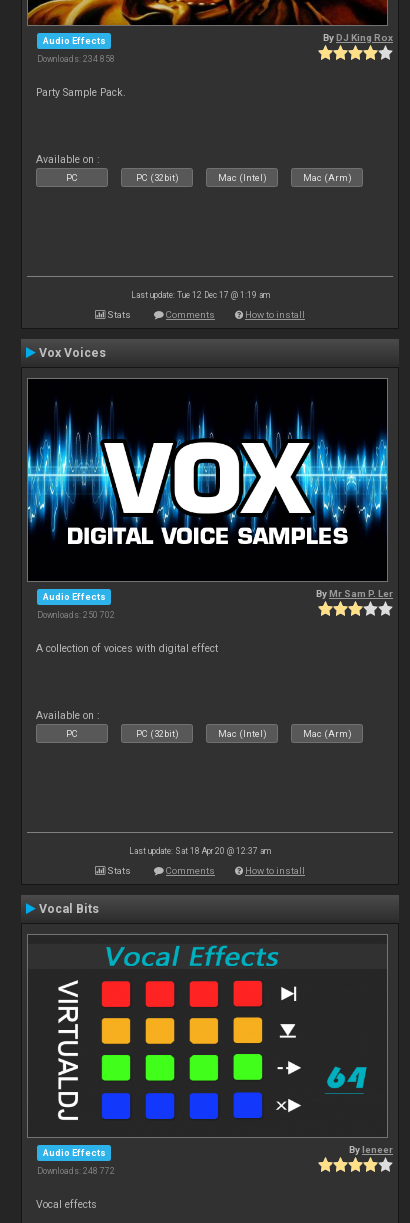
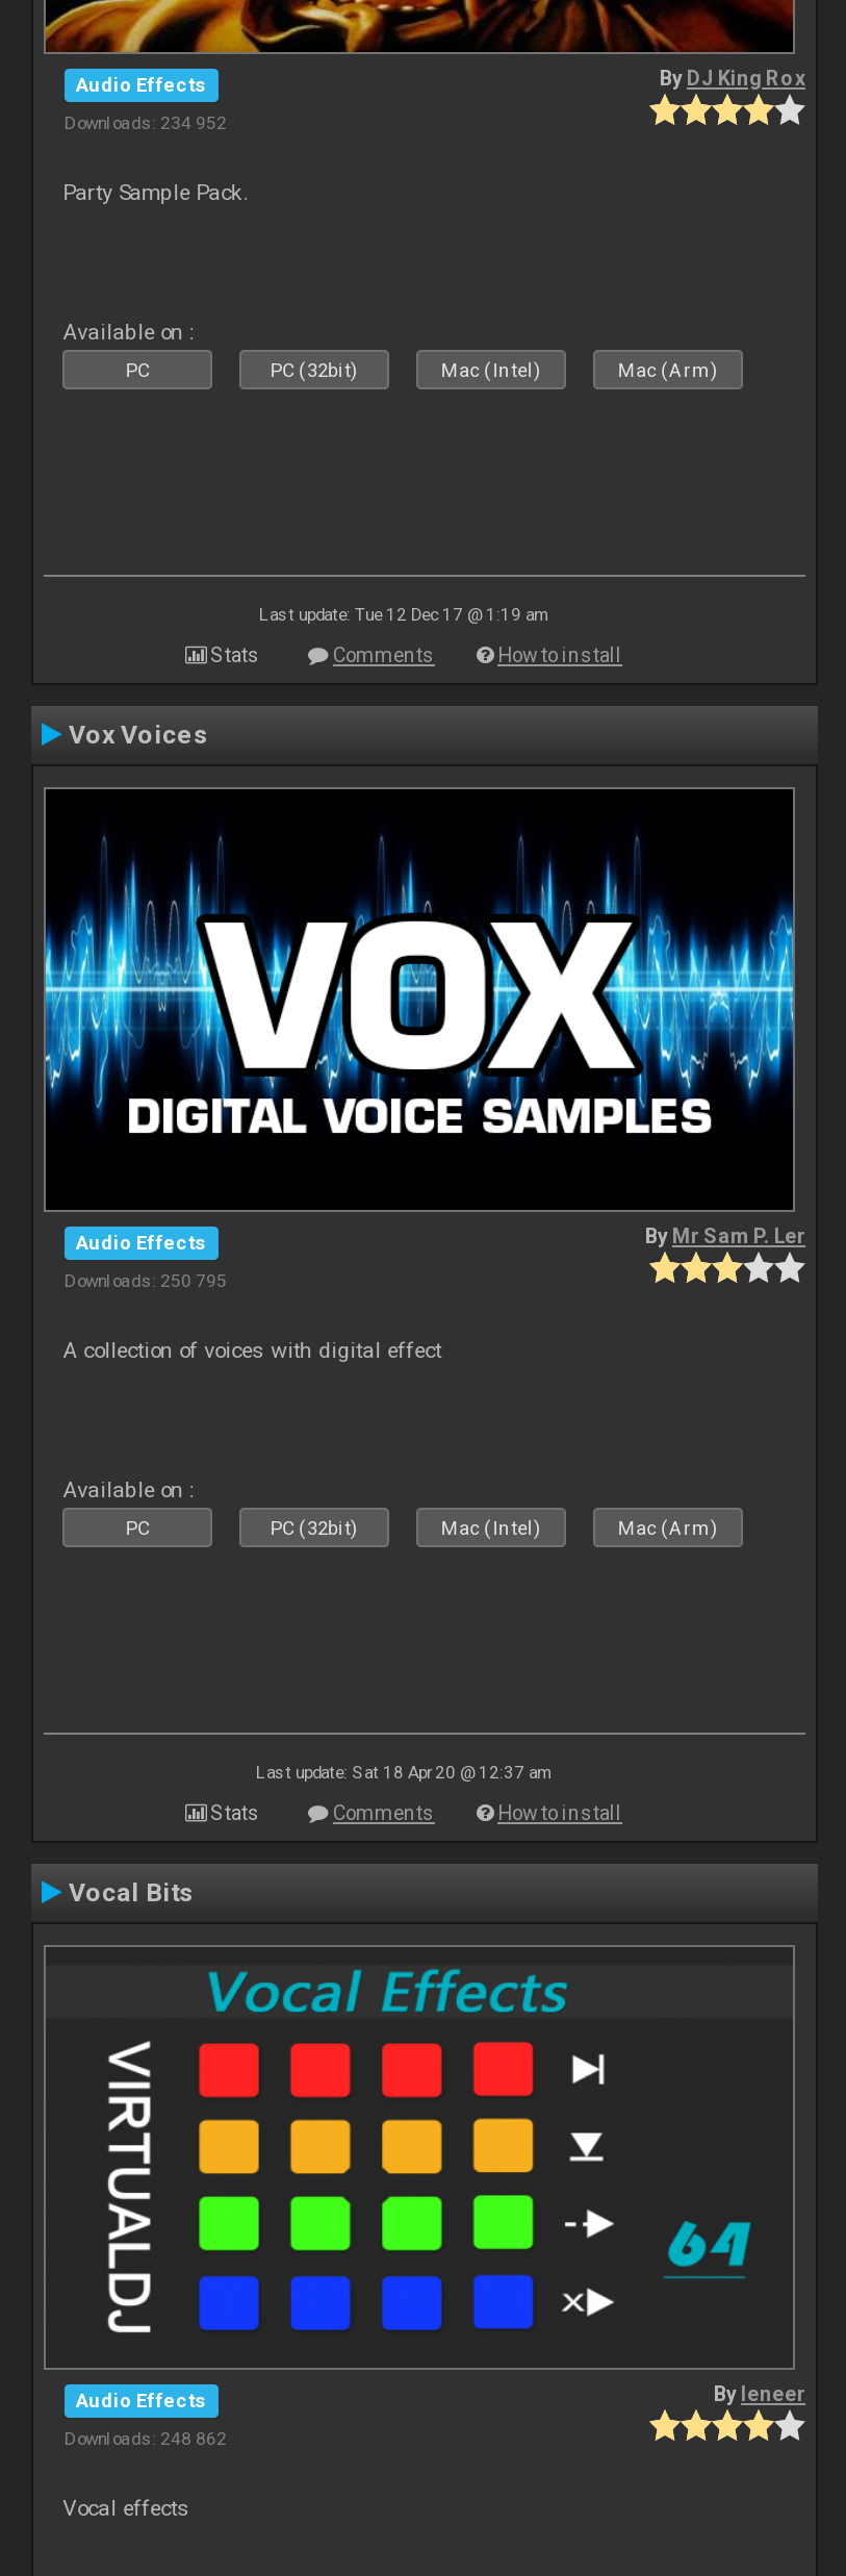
- Downloads: 234 858
+ Downloads: 234 952

- Downloads: 250 702
+ Downloads: 250 795

- Downloads: 248 772
+ Downloads: 248 862
